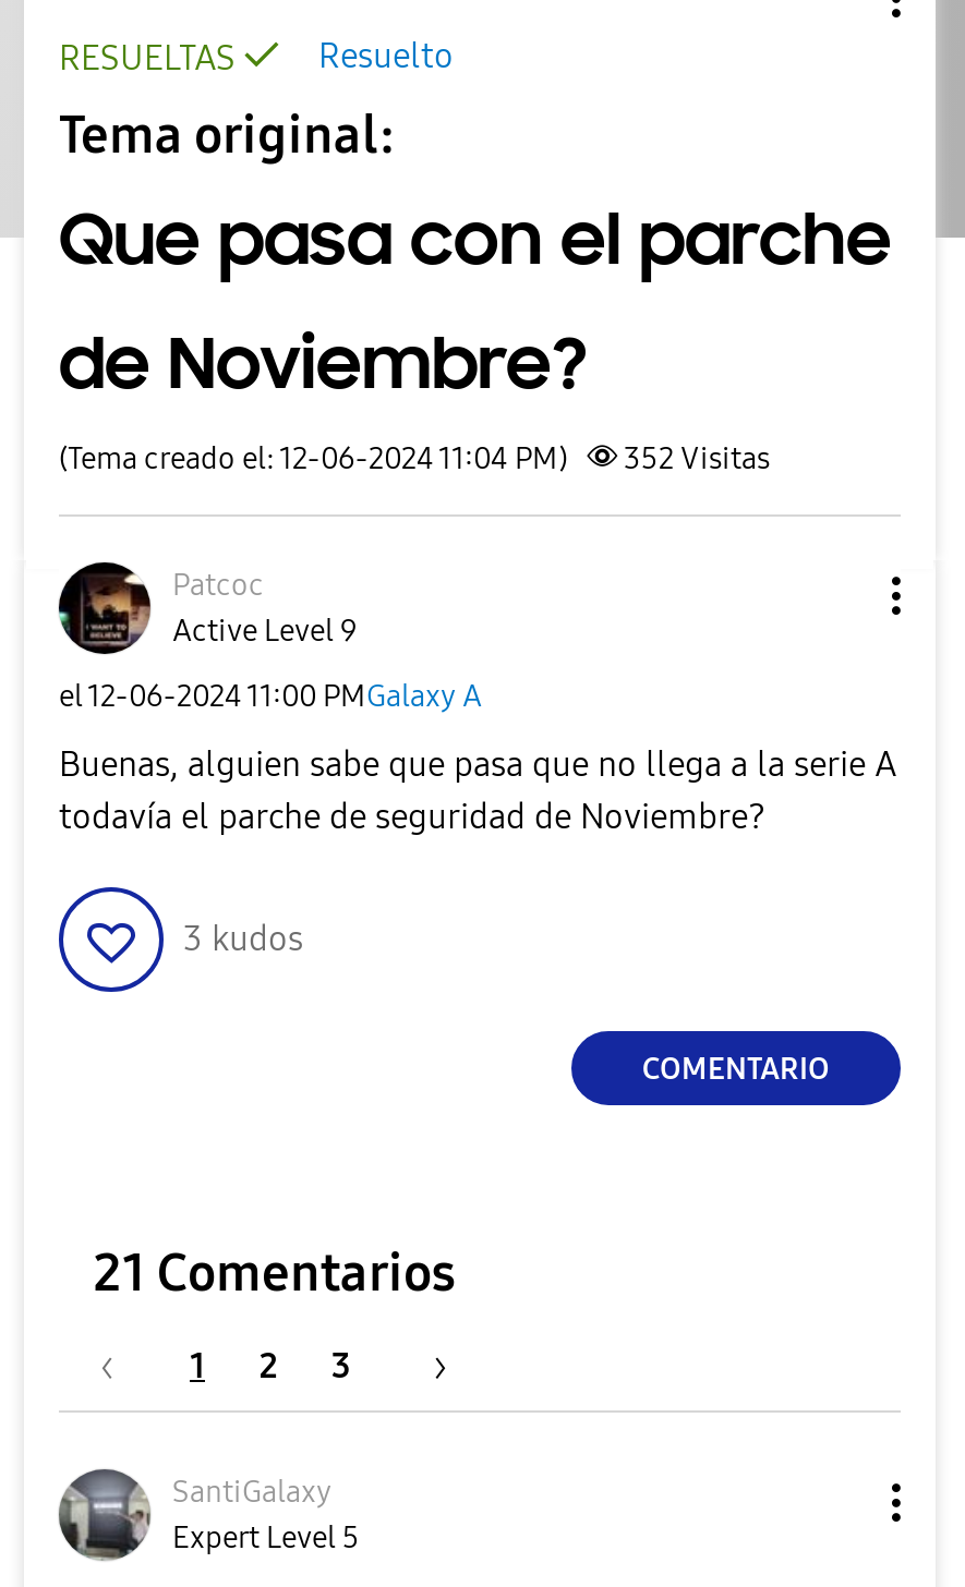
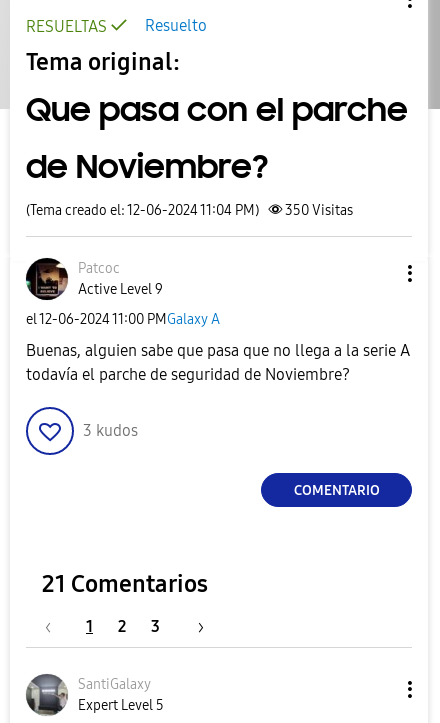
- (Tema creado el: 12-06-2024 11:04 PM) 352 Visitas
+ (Tema creado el: 12-06-2024 11:04 PM) 350 Visitas
